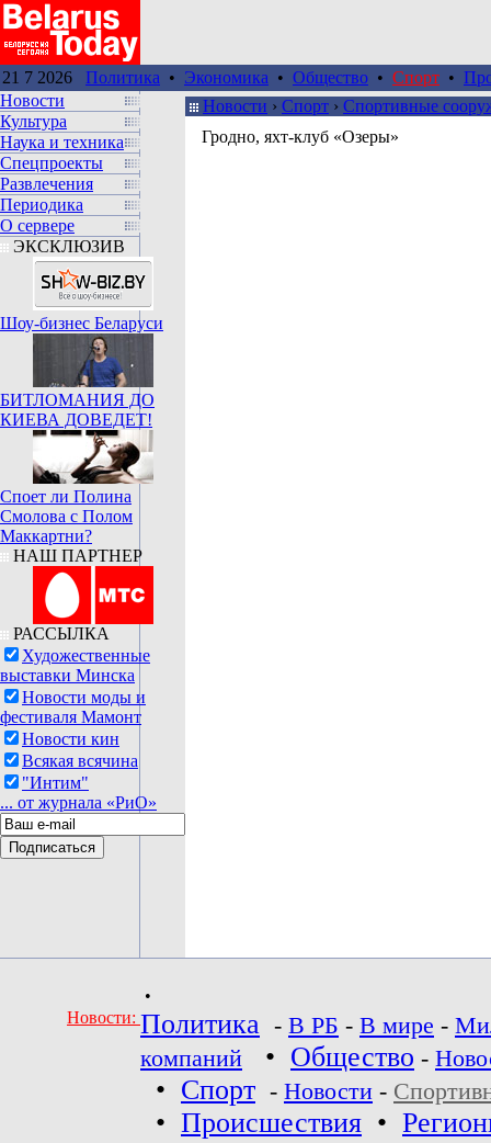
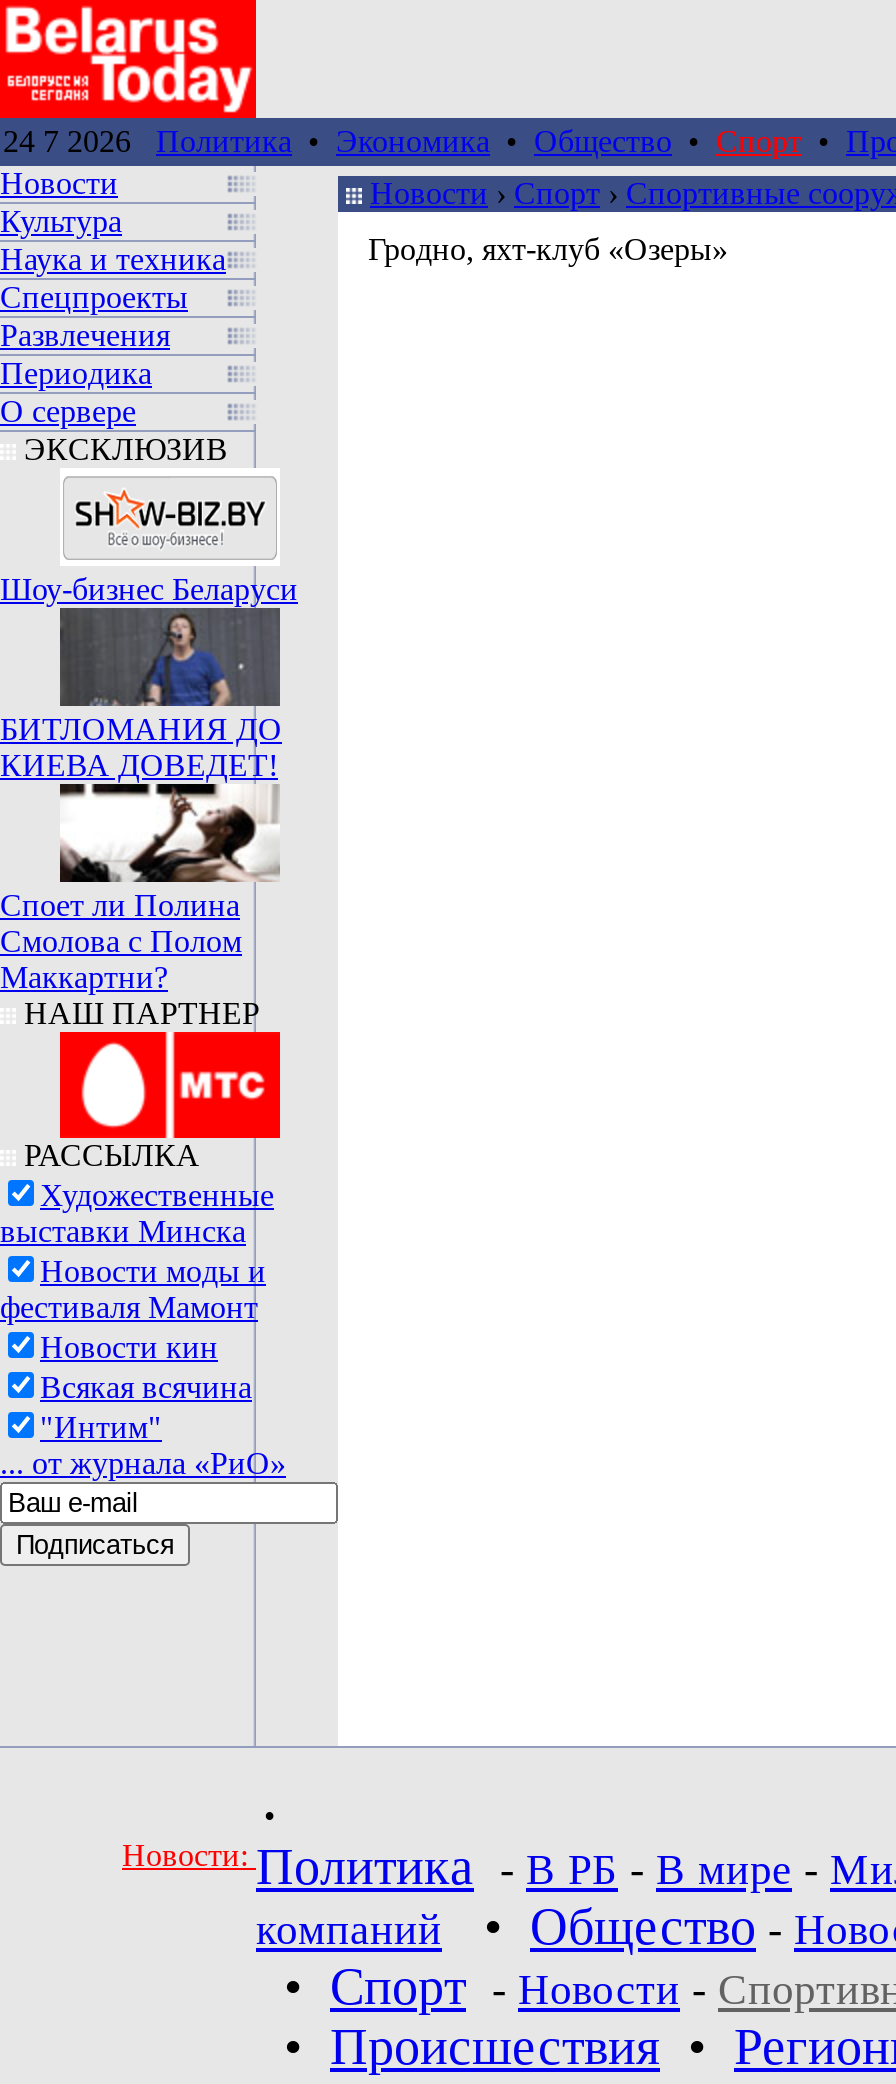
- 21 7 2026
+ 24 7 2026
